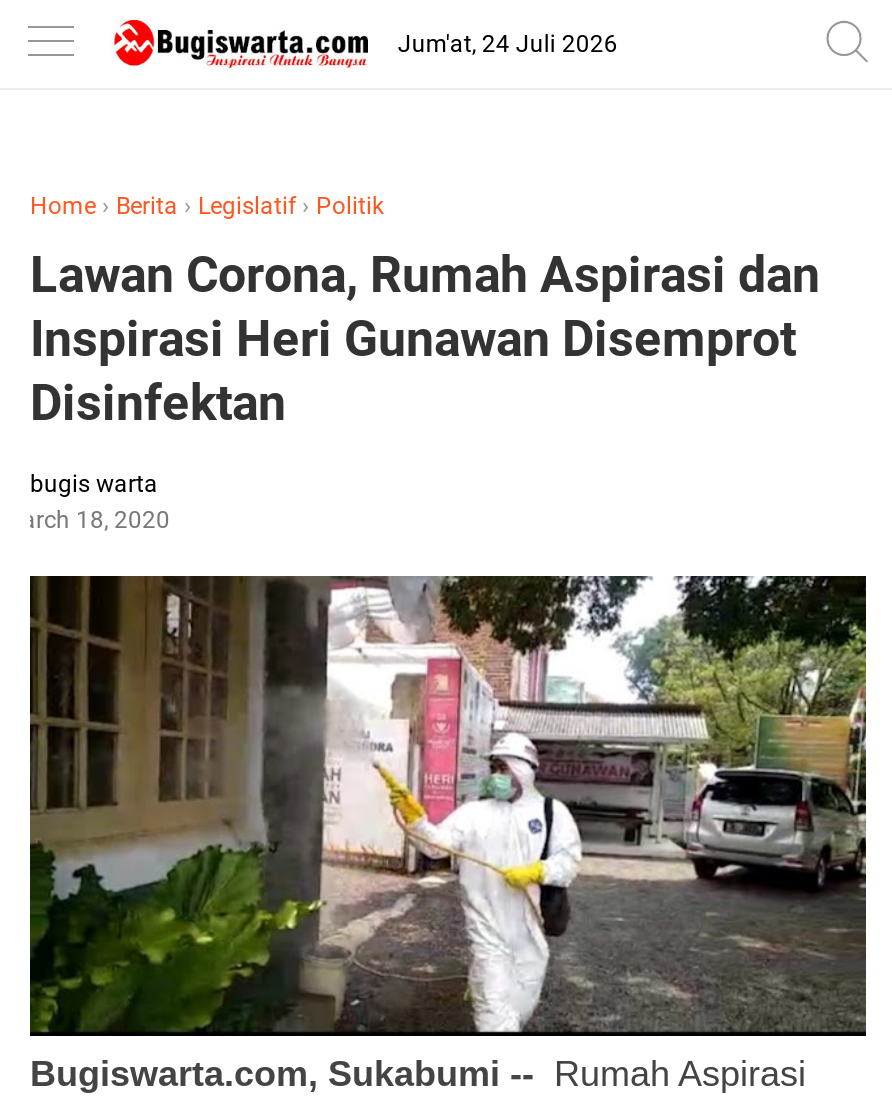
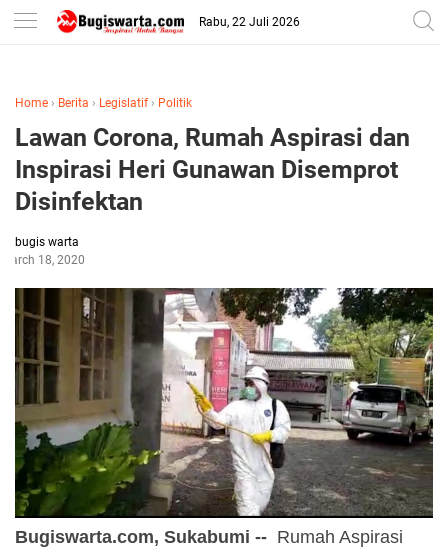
- Jum'at, 24 Juli 2026
+ Rabu, 22 Juli 2026
